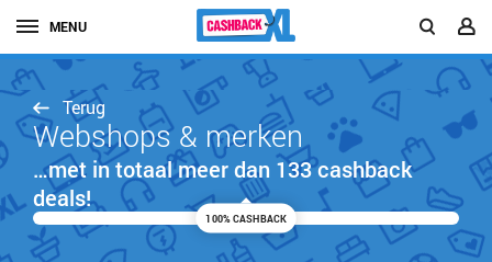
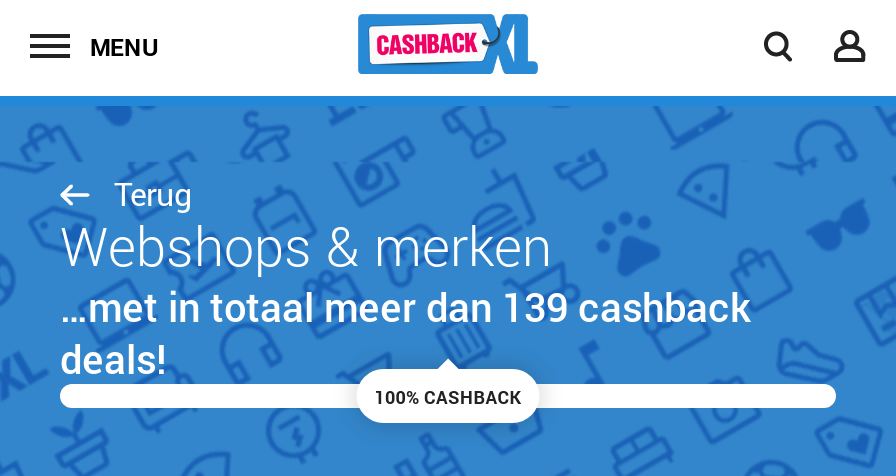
- …met in totaal meer dan 133 cashback
+ …met in totaal meer dan 139 cashback
